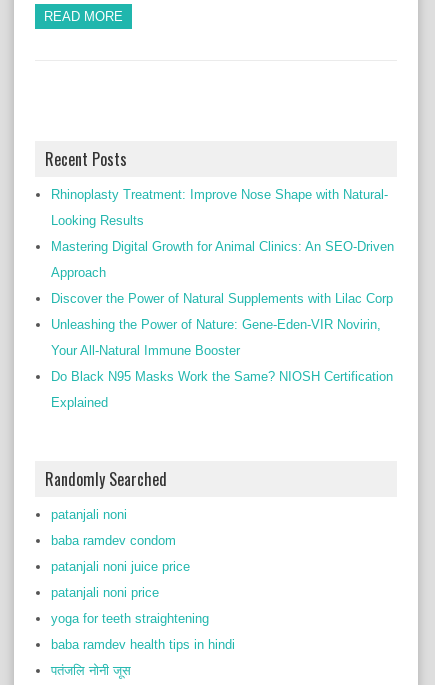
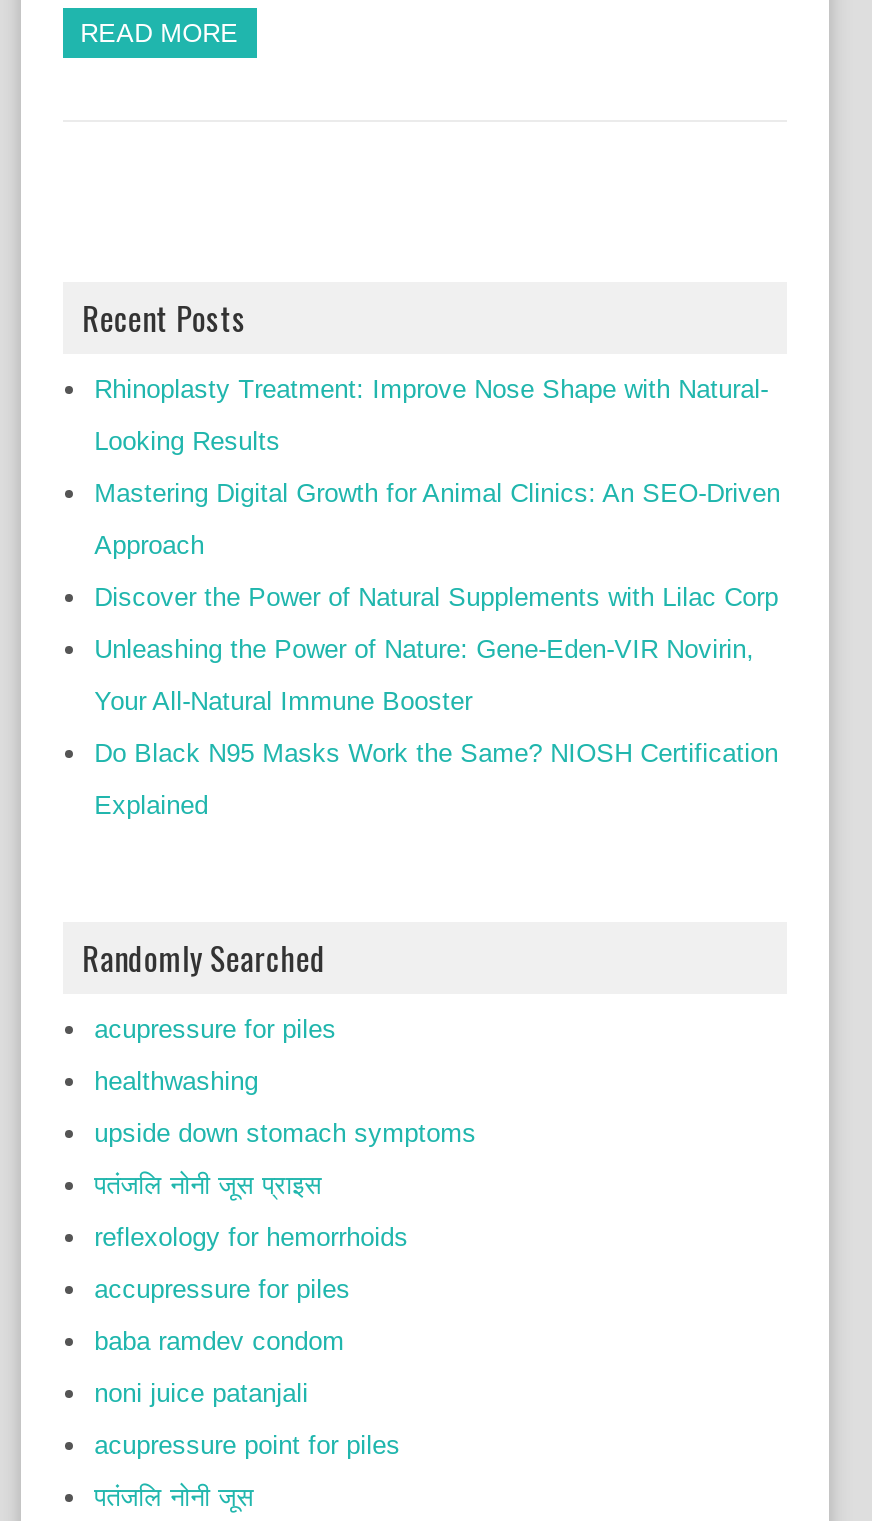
- patanjali noni
+ acupressure for piles
+ healthwashing
+ upside down stomach symptoms
+ पतंजलि नोनी जूस प्राइस
+ reflexology for hemorrhoids
+ accupressure for piles

moved down: baba ramdev condom

- patanjali noni juice price
- patanjali noni price
- yoga for teeth straightening
- baba ramdev health tips in hindi
+ noni juice patanjali
+ acupressure point for piles
